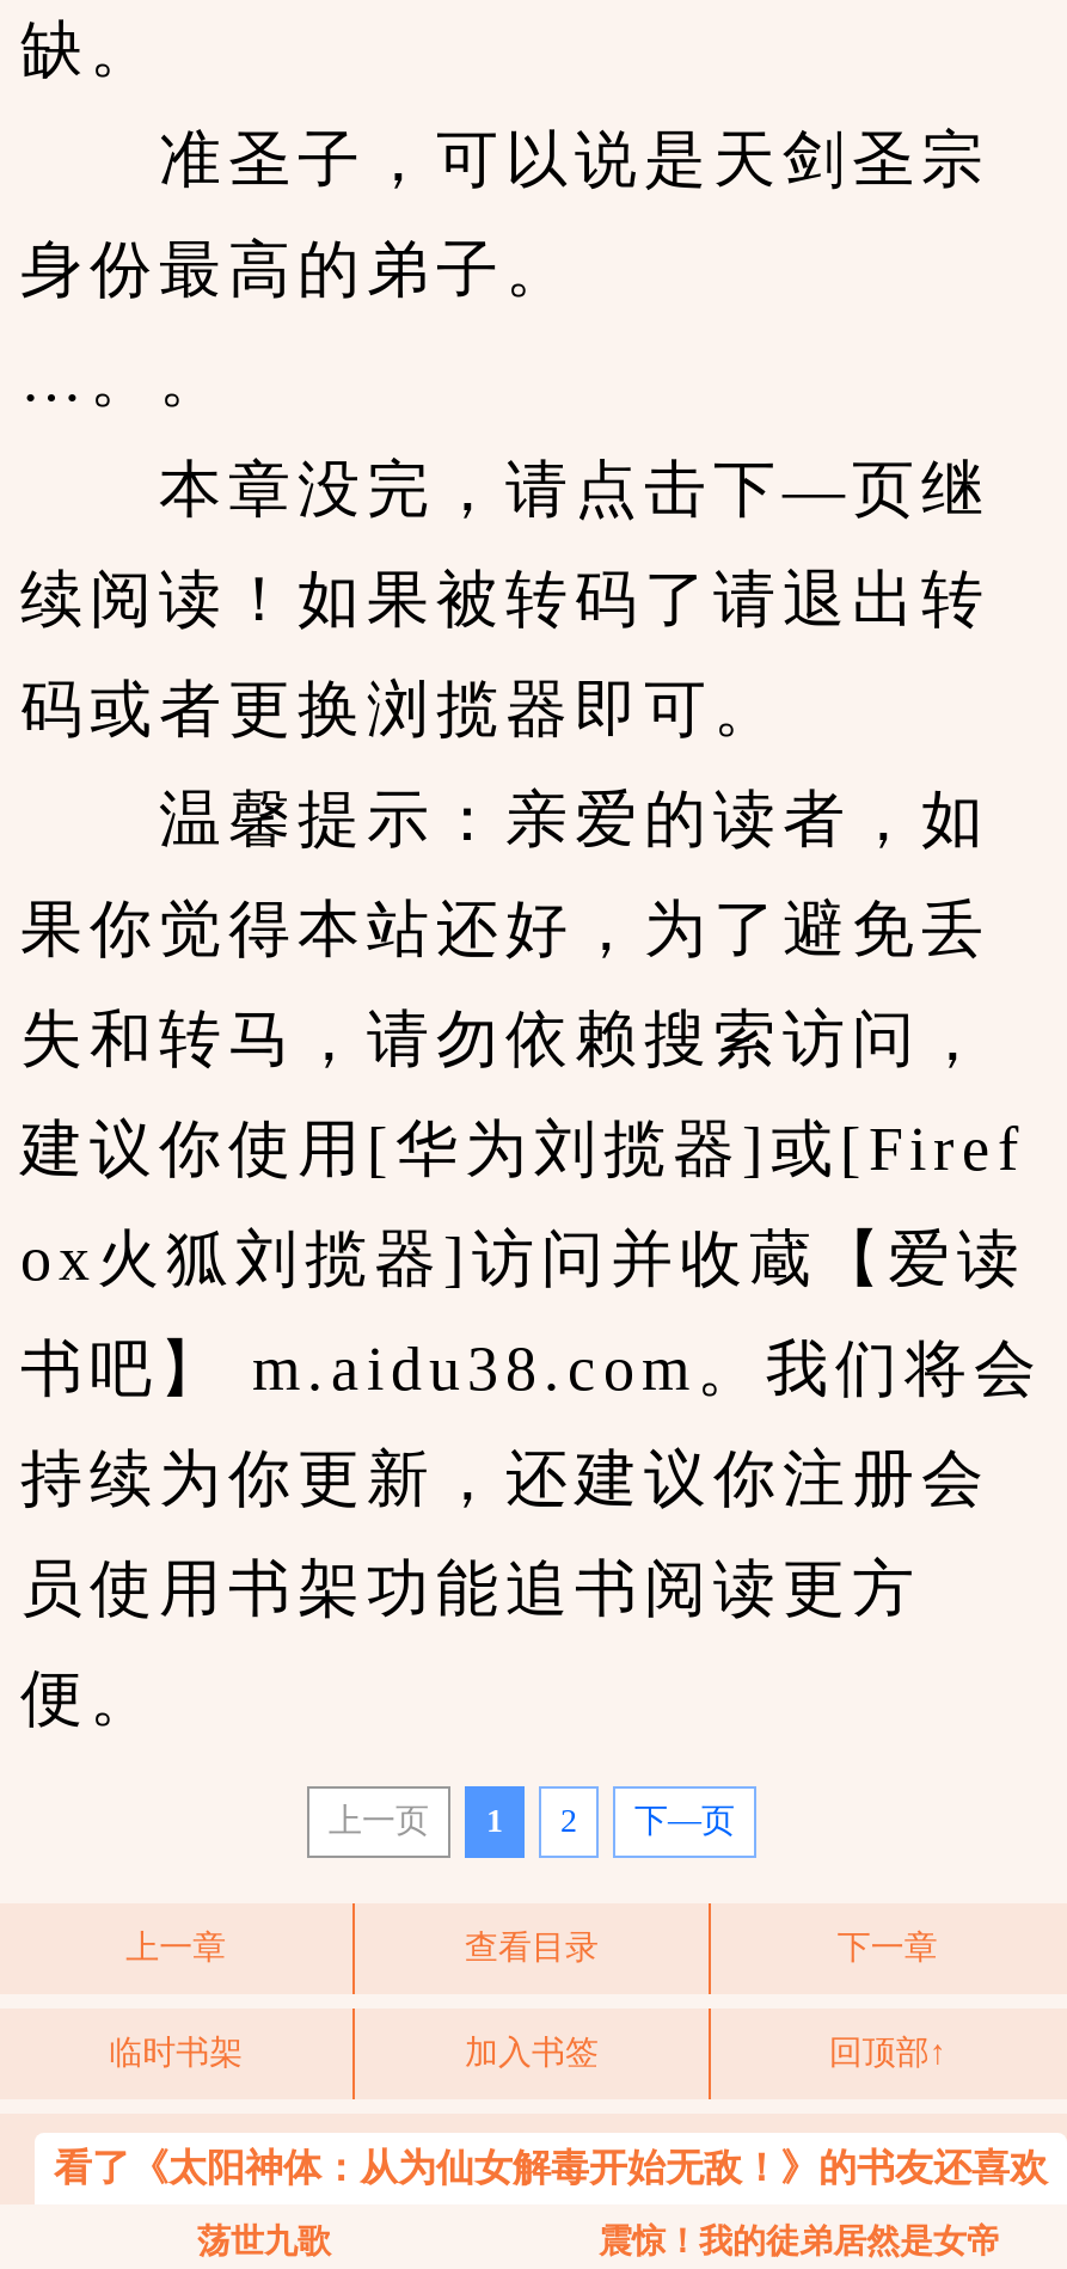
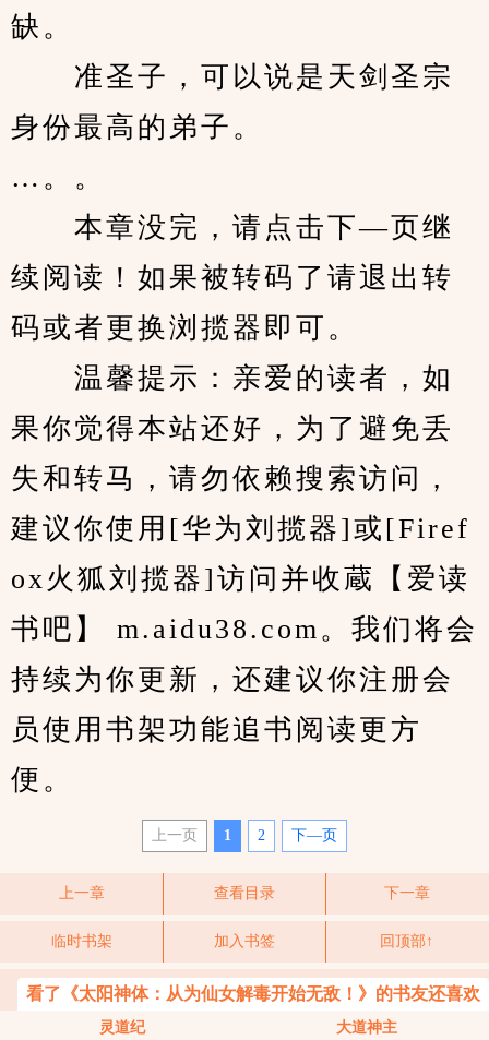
- 荡世九歌
+ 灵道纪

- 震惊！我的徒弟居然是女帝
+ 大道神主
